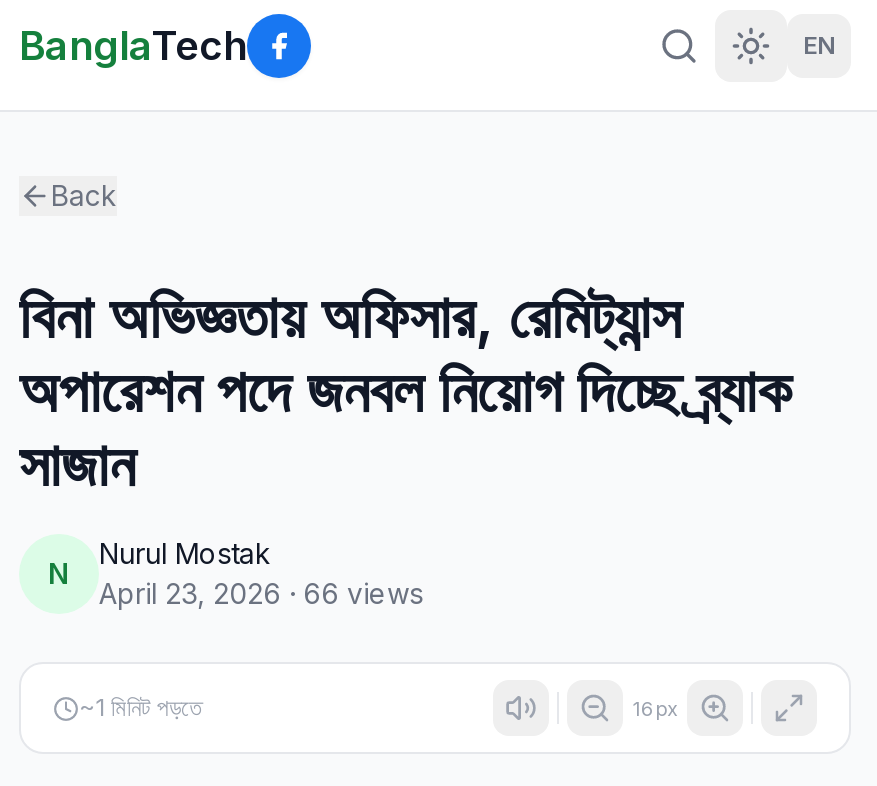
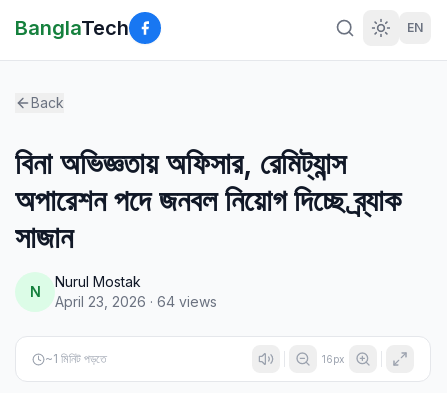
- April 23, 2026 · 66 views
+ April 23, 2026 · 64 views
